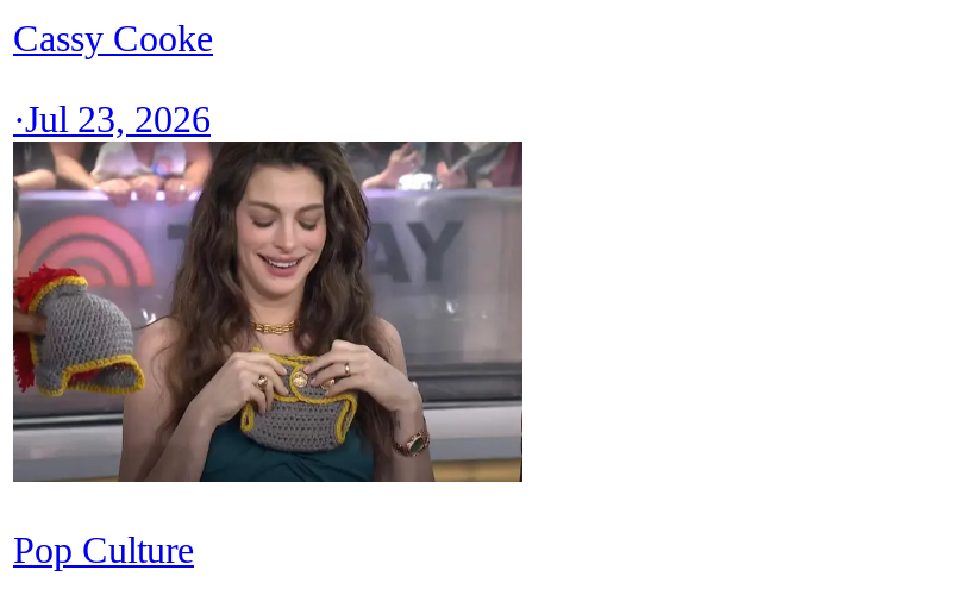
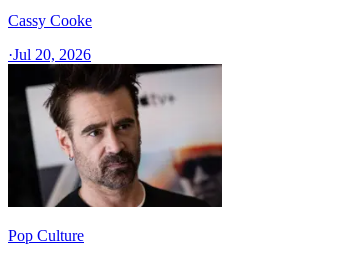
- ·Jul 23, 2026
+ ·Jul 20, 2026

- [image]
+ [image]
